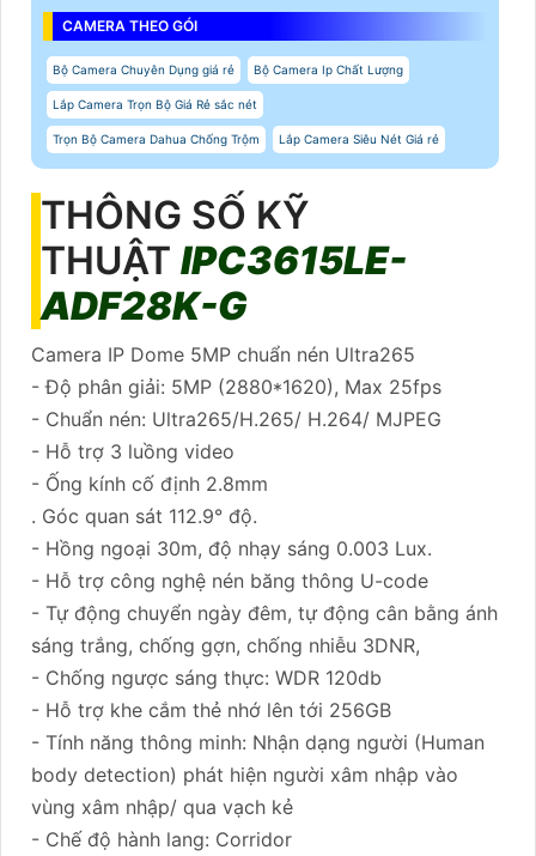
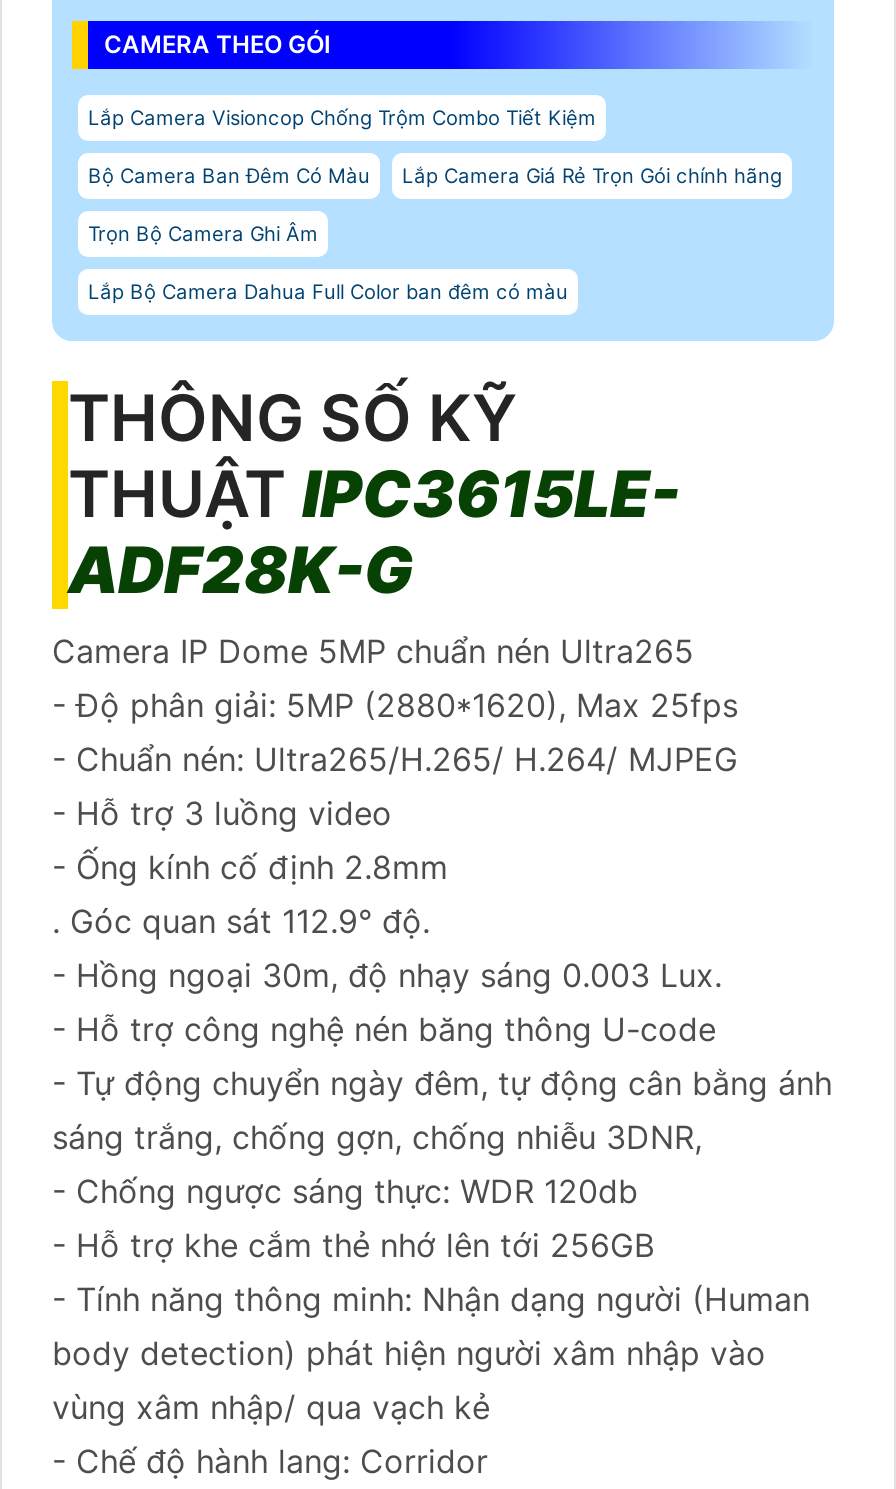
- Bộ Camera Chuyên Dụng giá rẻ
- Bộ Camera Ip Chất Lượng
- Lắp Camera Trọn Bộ Giá Rẻ sắc nét
- Trọn Bộ Camera Dahua Chống Trộm
- Lắp Camera Siêu Nét Giá rẻ
+ Lắp Camera Visioncop Chống Trộm Combo Tiết Kiệm
+ Bộ Camera Ban Đêm Có Màu
+ Lắp Camera Giá Rẻ Trọn Gói chính hãng
+ Trọn Bộ Camera Ghi Âm
+ Lắp Bộ Camera Dahua Full Color ban đêm có màu
